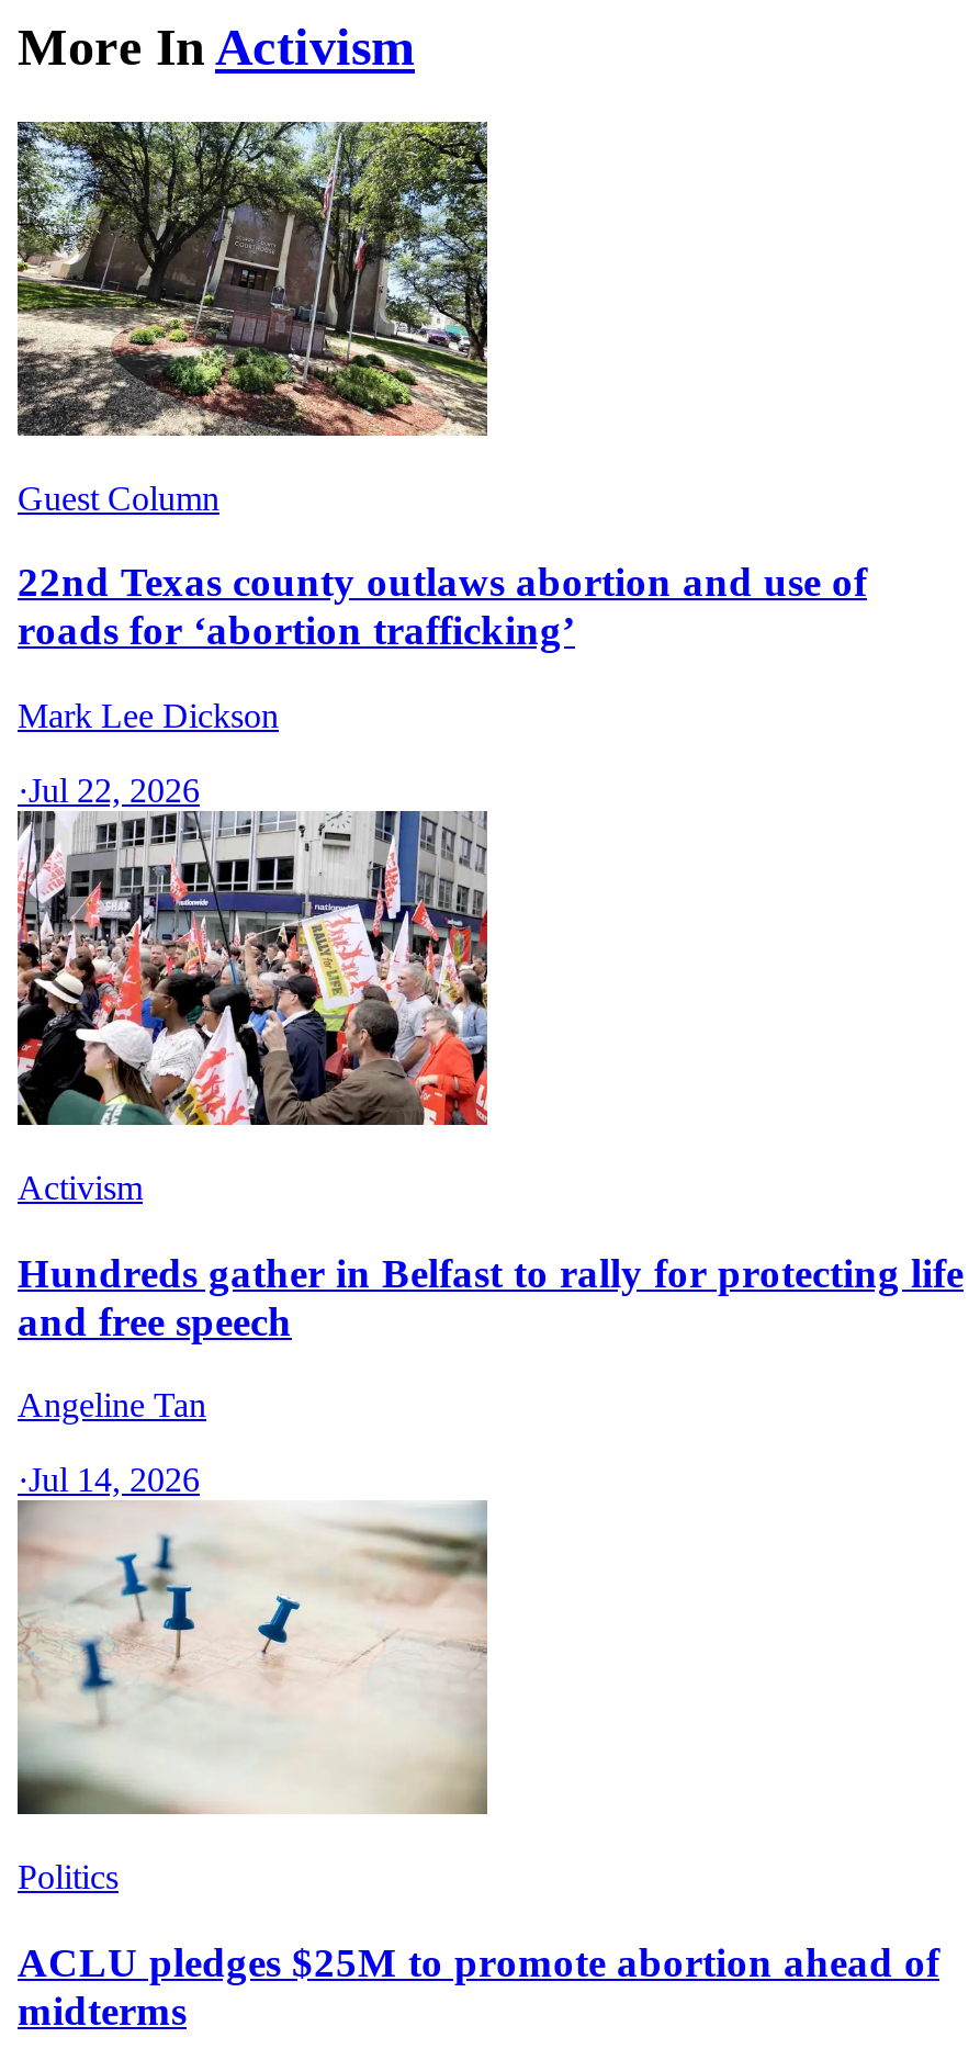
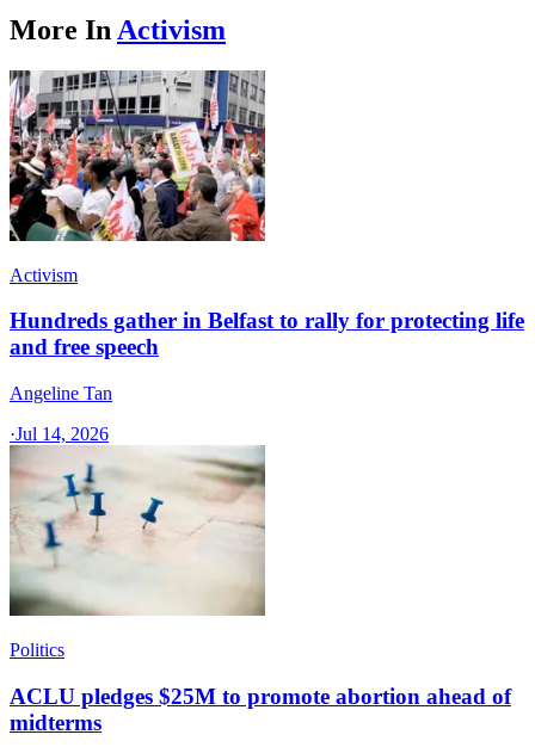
- [image]
- Guest Column
- 22nd Texas county outlaws abortion and use of
- roads for ‘abortion trafficking’
- Mark Lee Dickson
- ·Jul 22, 2026
